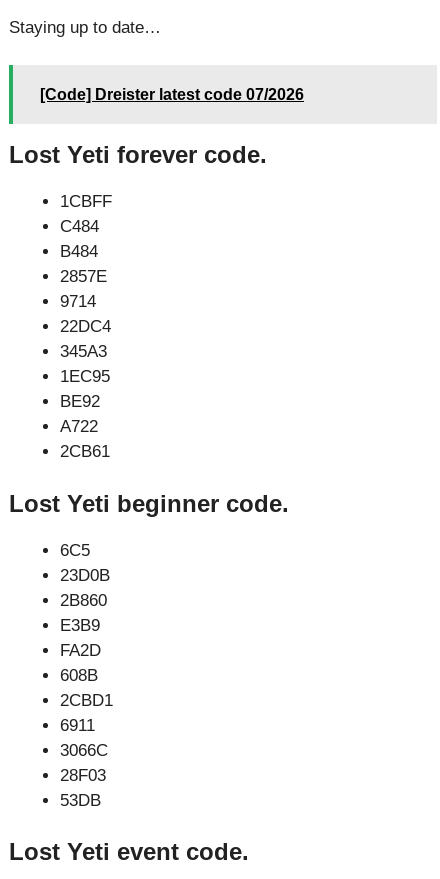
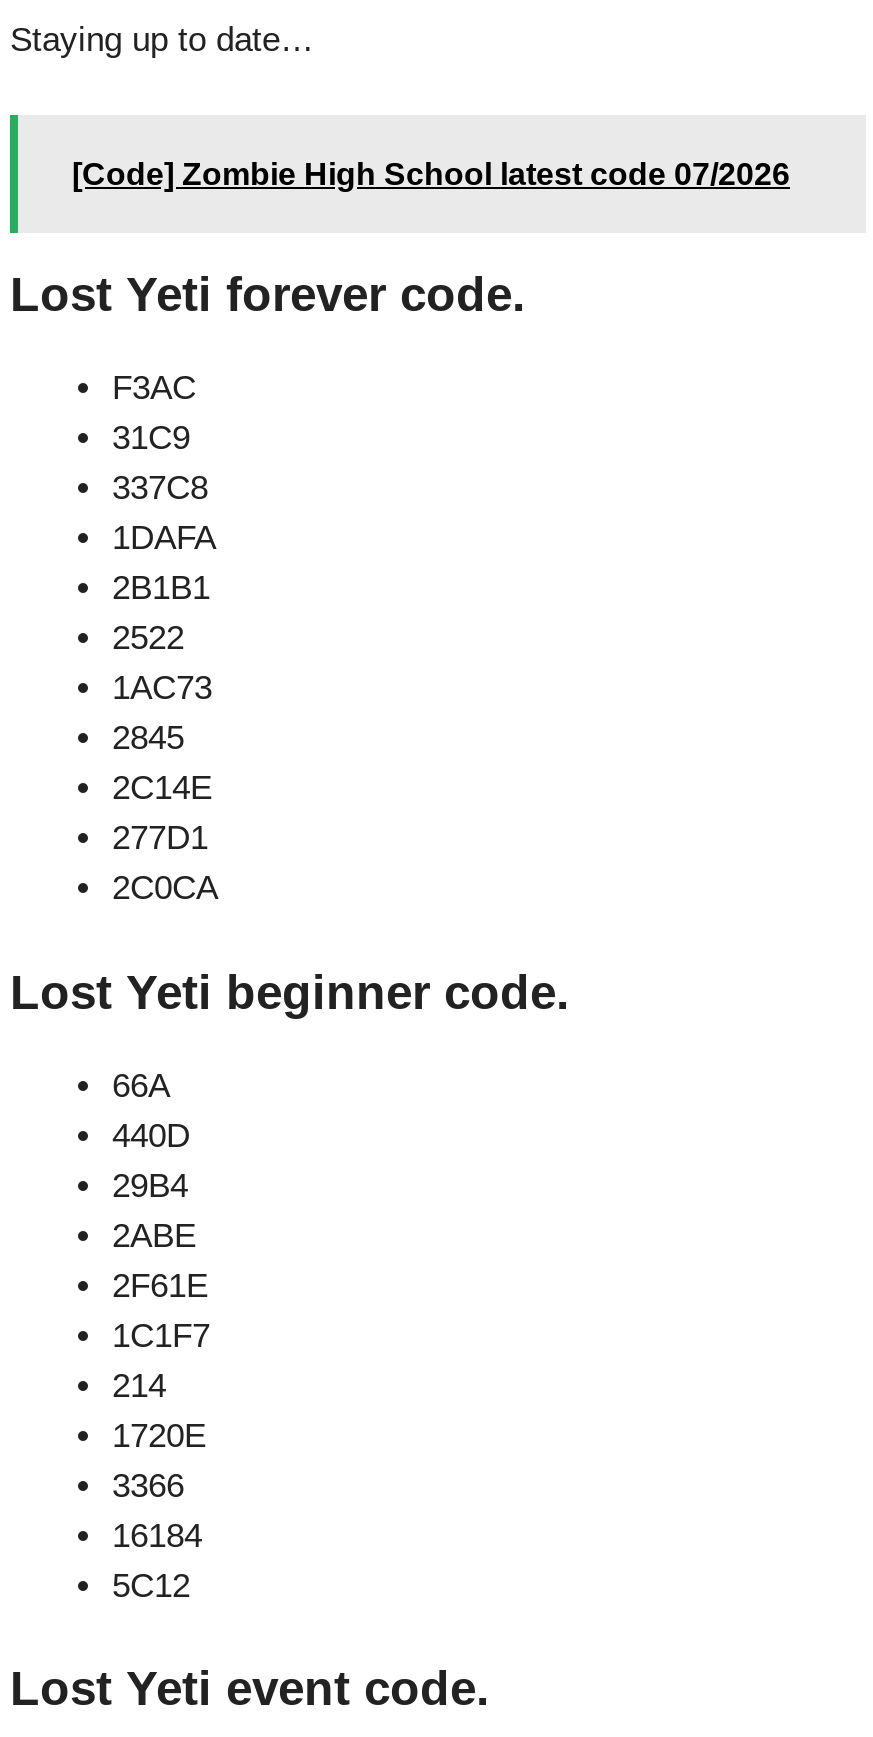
- [Code] Dreister latest code 07/2026
+ [Code] Zombie High School latest code 07/2026

- 1CBFF
- C484
- B484
- 2857E
- 9714
- 22DC4
- 345A3
- 1EC95
- BE92
- A722
- 2CB61
+ F3AC
+ 31C9
+ 337C8
+ 1DAFA
+ 2B1B1
+ 2522
+ 1AC73
+ 2845
+ 2C14E
+ 277D1
+ 2C0CA

- 6C5
- 23D0B
- 2B860
- E3B9
- FA2D
- 608B
- 2CBD1
- 6911
- 3066C
- 28F03
- 53DB
+ 66A
+ 440D
+ 29B4
+ 2ABE
+ 2F61E
+ 1C1F7
+ 214
+ 1720E
+ 3366
+ 16184
+ 5C12
